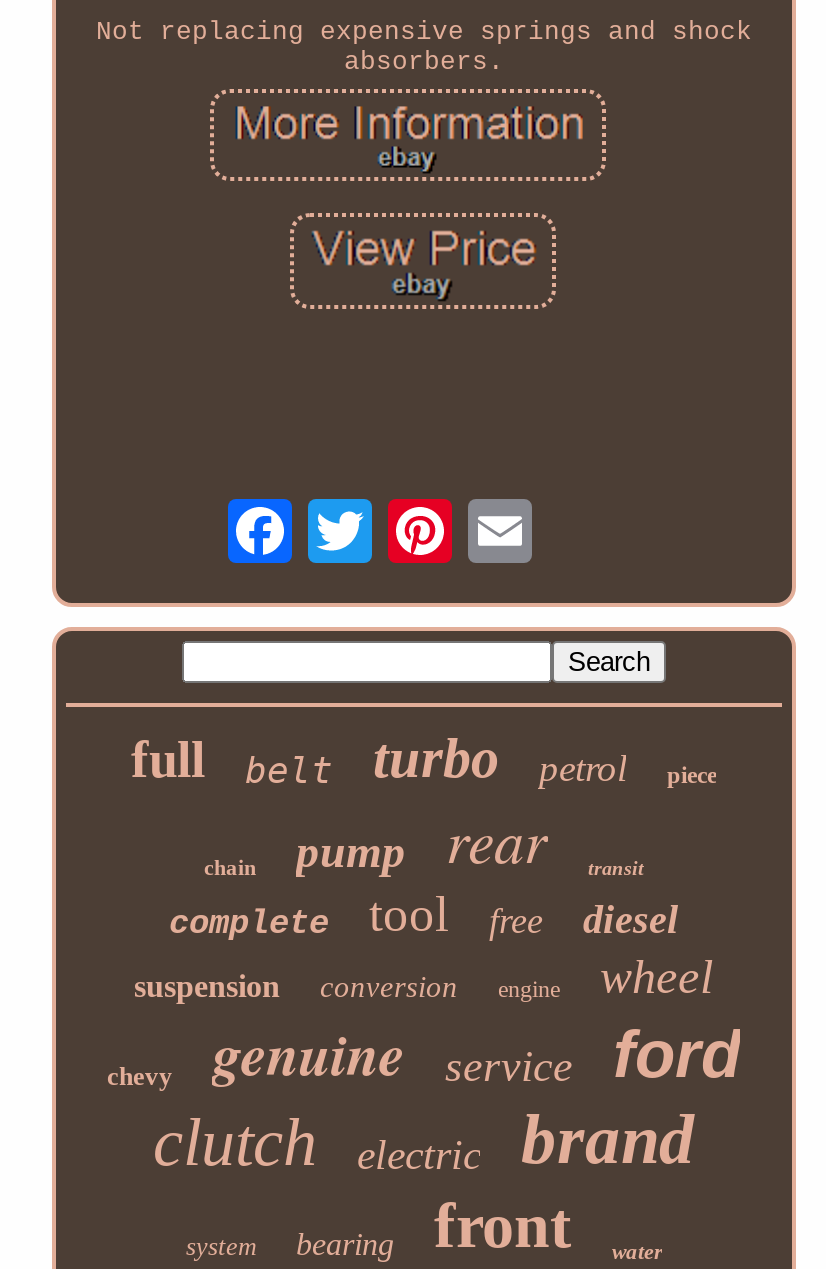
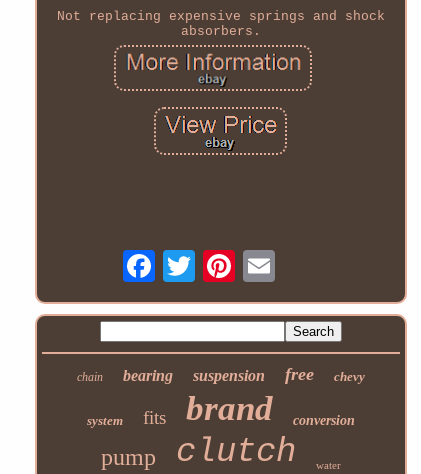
- full
- belt
- turbo
- petrol
- piece

- rear
- transit
- complete
- tool
- diesel
- engine
- wheel
- genuine
- service
- ford
- electric

moved down: brand | conversion | pump | clutch

moved up: suspension | free | chevy | system

- front
+ fits

moved up: bearing
